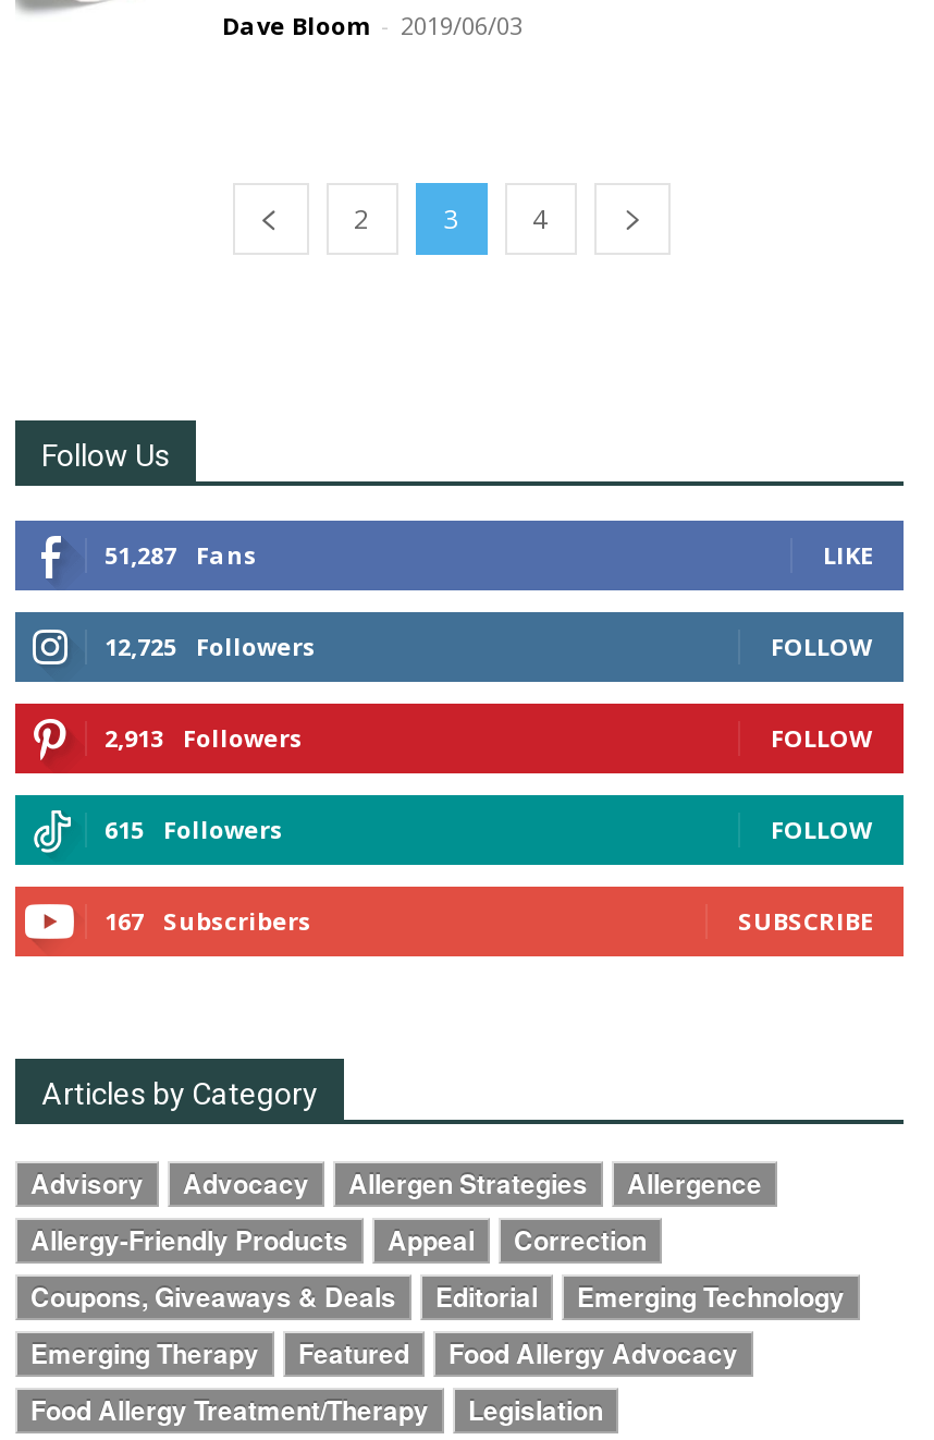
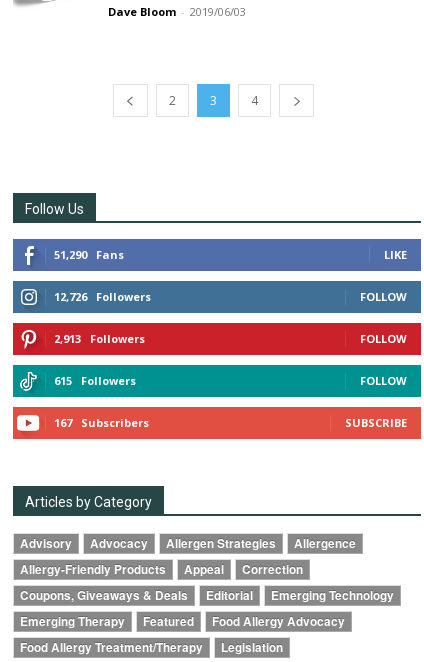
- 51,287 Fans
+ 51,290 Fans

- 12,725 Followers
+ 12,726 Followers
